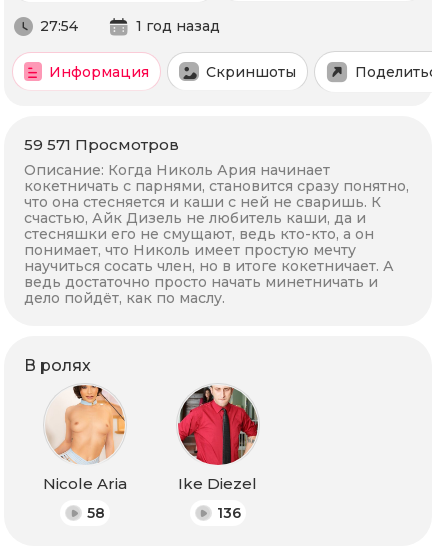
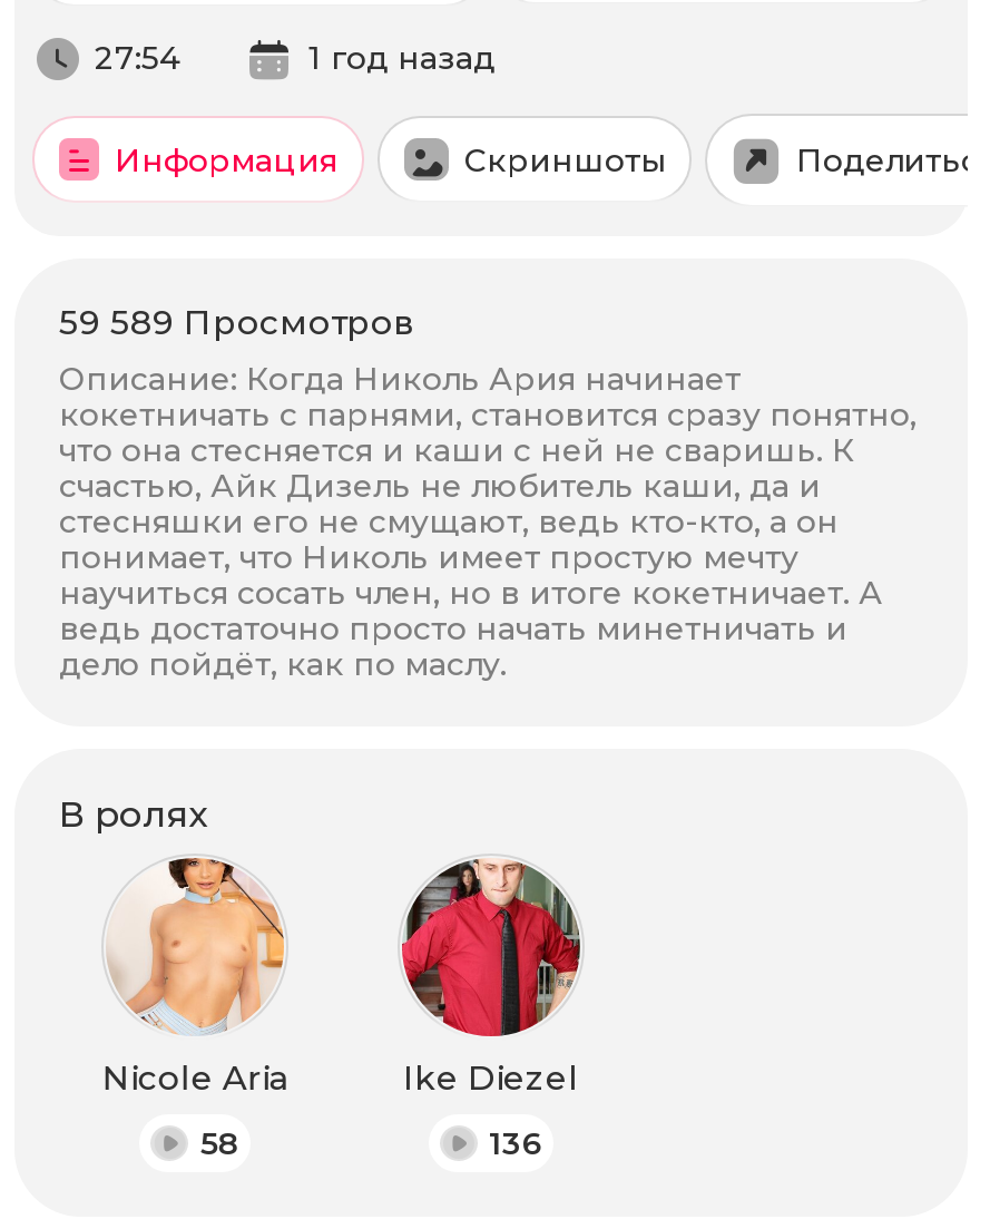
- 59 571 Просмотров
+ 59 589 Просмотров
